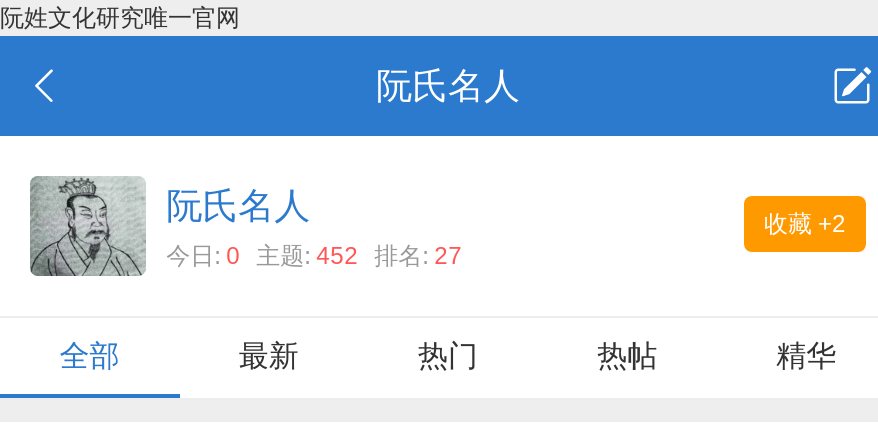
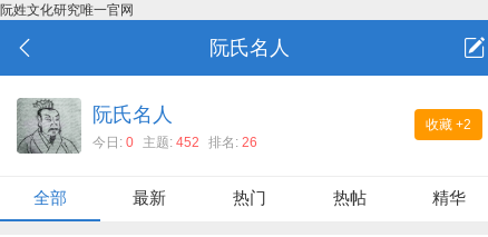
- 今日: 0 主题: 452 排名: 27
+ 今日: 0 主题: 452 排名: 26
